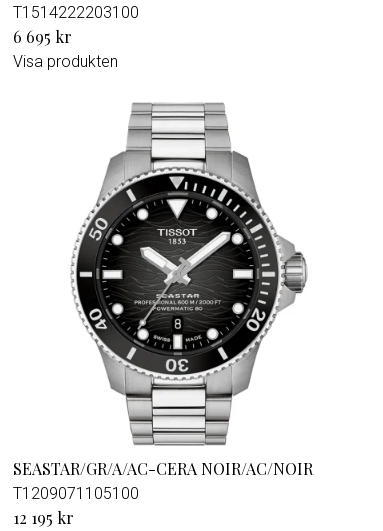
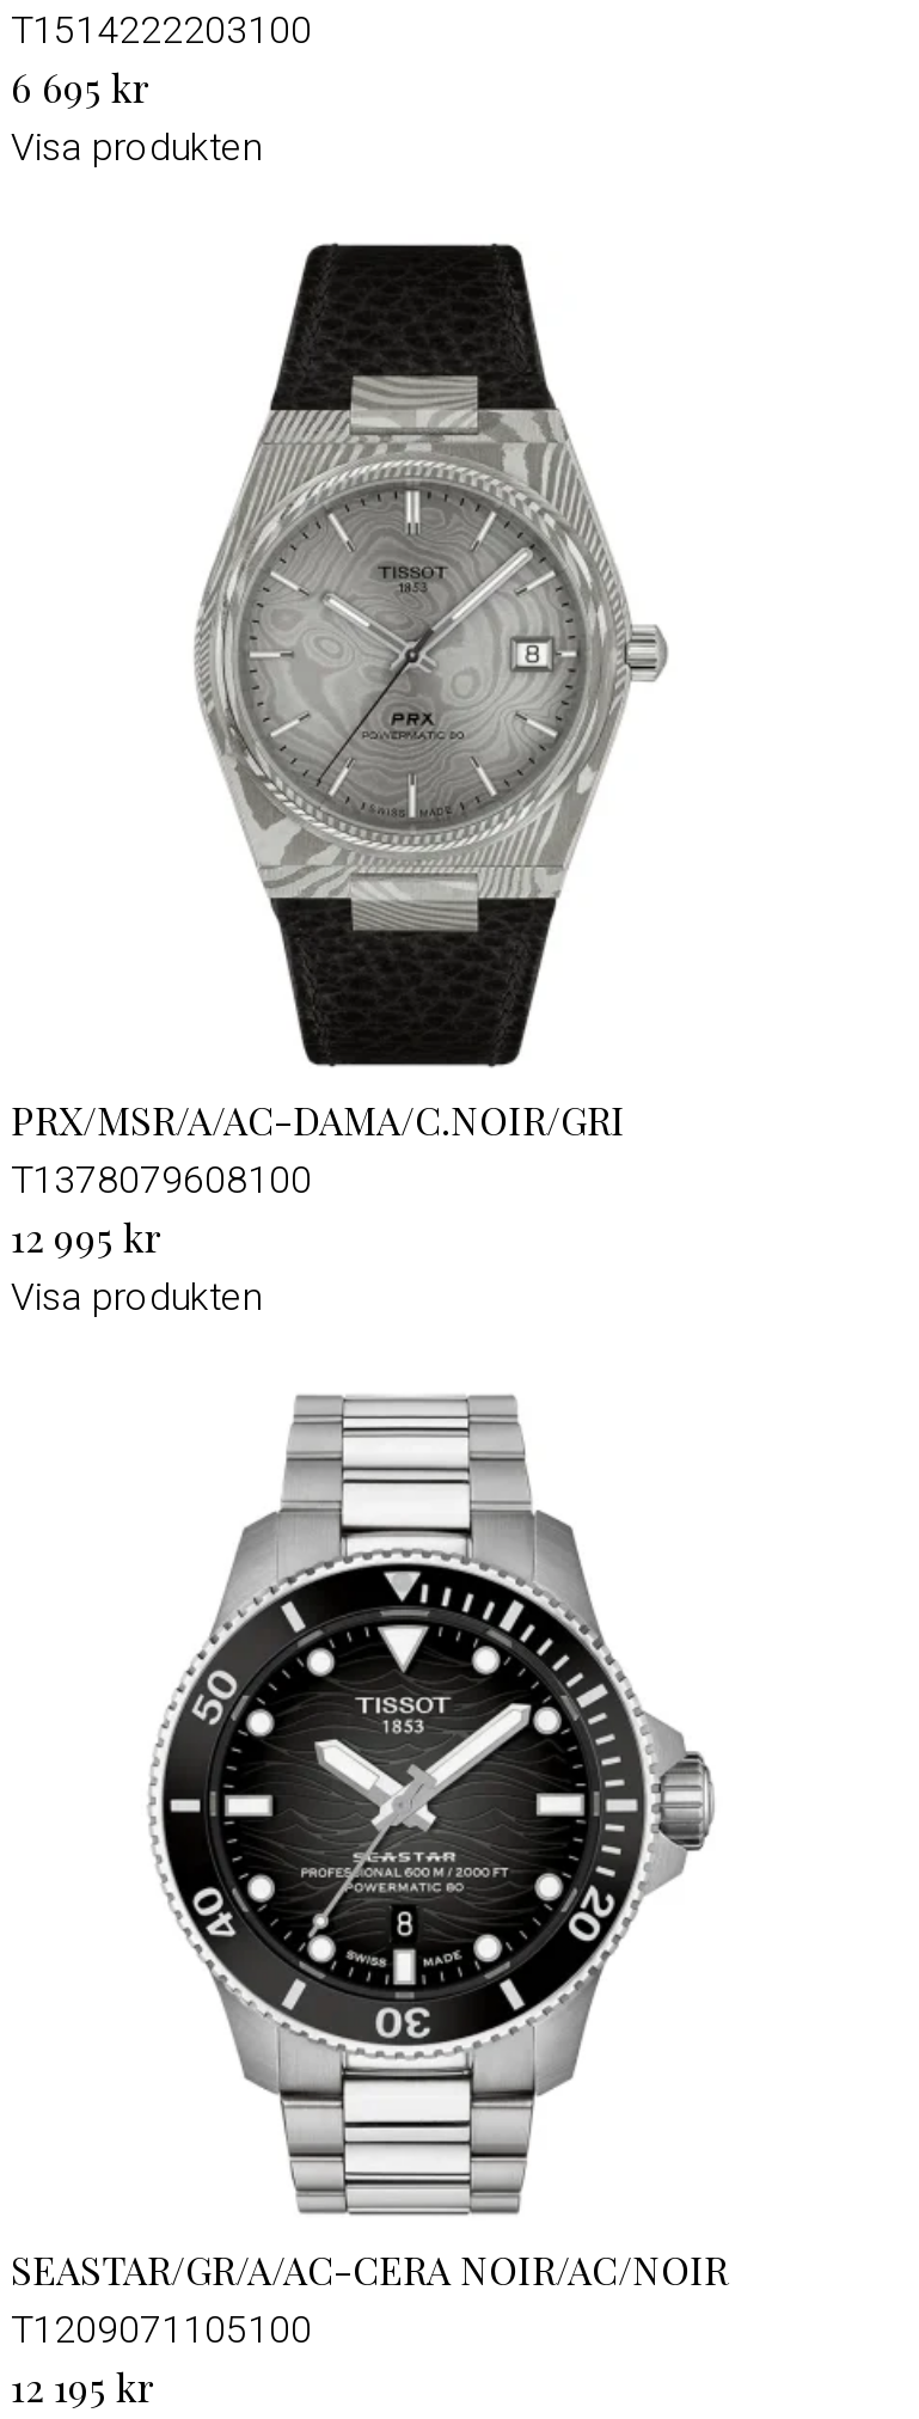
+ [image]
+ PRX/MSR/A/AC-DAMA/C.NOIR/GRI
+ T1378079608100
+ 12 995 kr
+ Visa produkten
